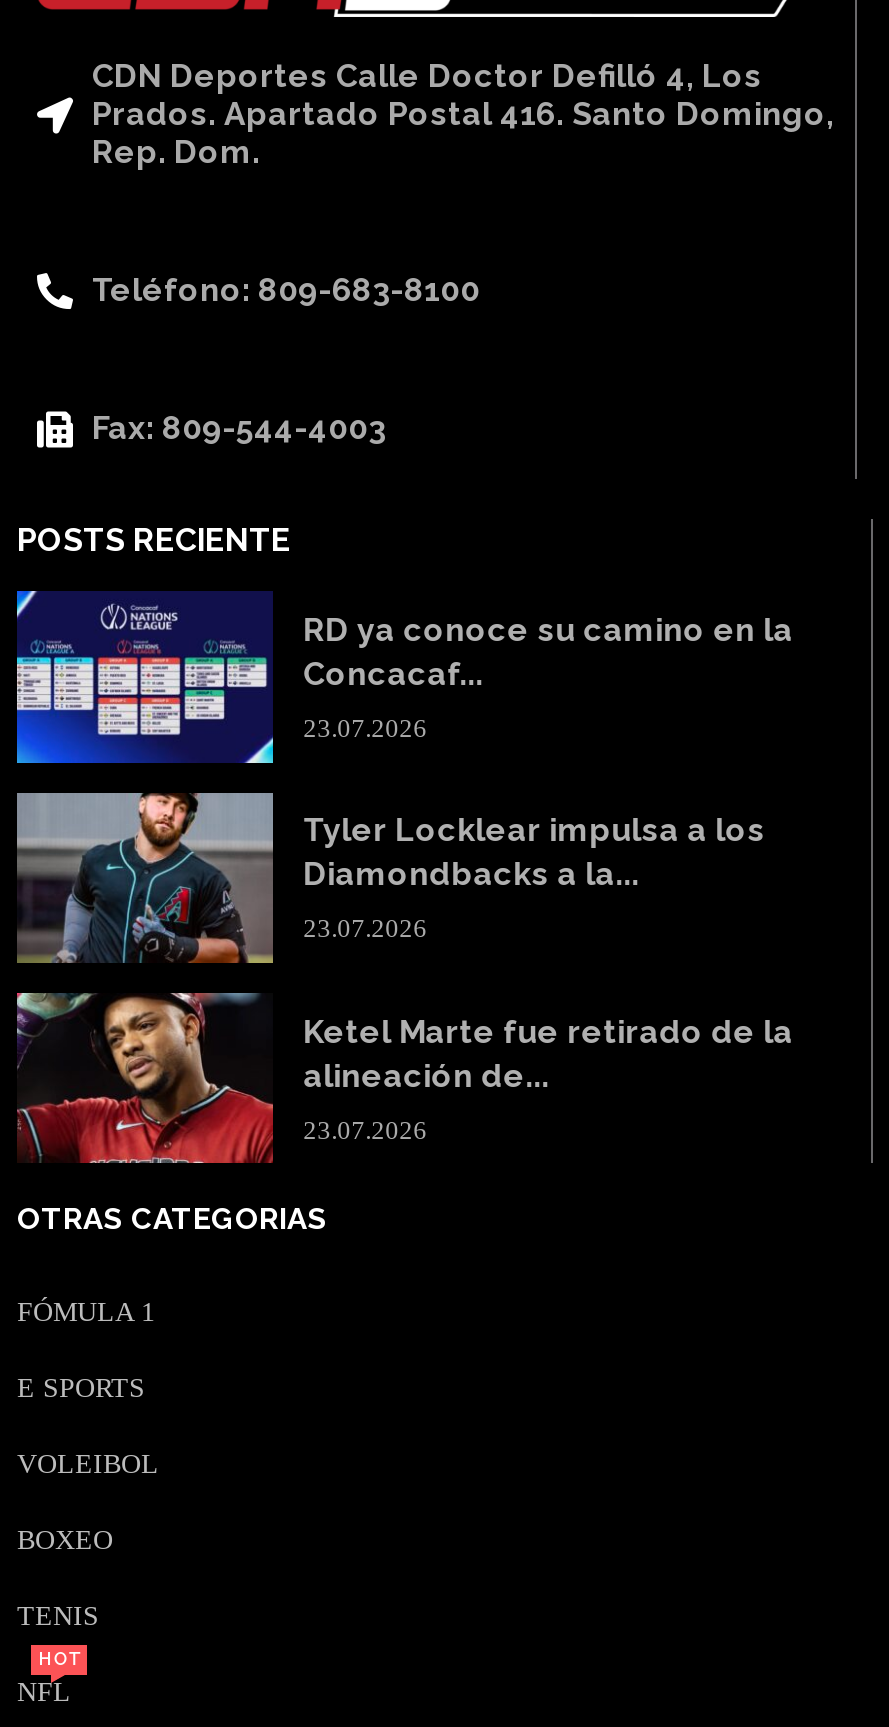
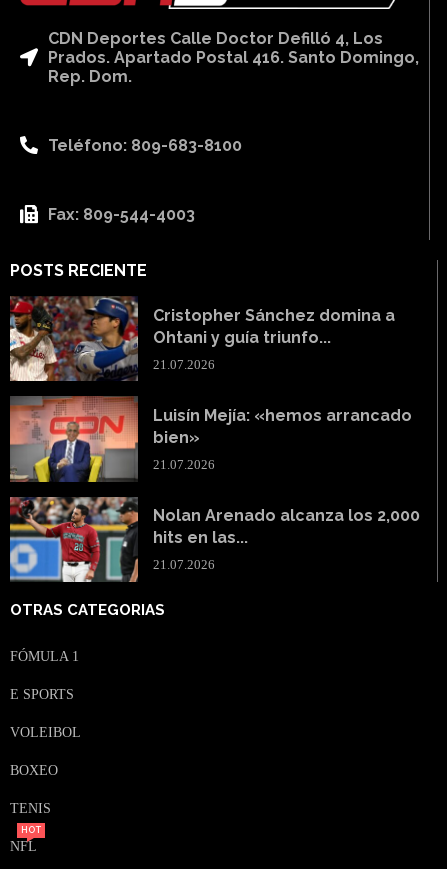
- [image]
- RD ya conoce su camino en la
- Concacaf...
+ [image]
+ Cristopher Sánchez domina a
+ Ohtani y guía triunfo...

- 23.07.2026
+ 21.07.2026

- [image]
- Tyler Locklear impulsa a los
- Diamondbacks a la...
+ [image]
+ Luisín Mejía: «hemos arrancado
+ bien»

- 23.07.2026
+ 21.07.2026

- [image]
- Ketel Marte fue retirado de la
- alineación de...
+ [image]
+ Nolan Arenado alcanza los 2,000
+ hits en las...

- 23.07.2026
+ 21.07.2026
